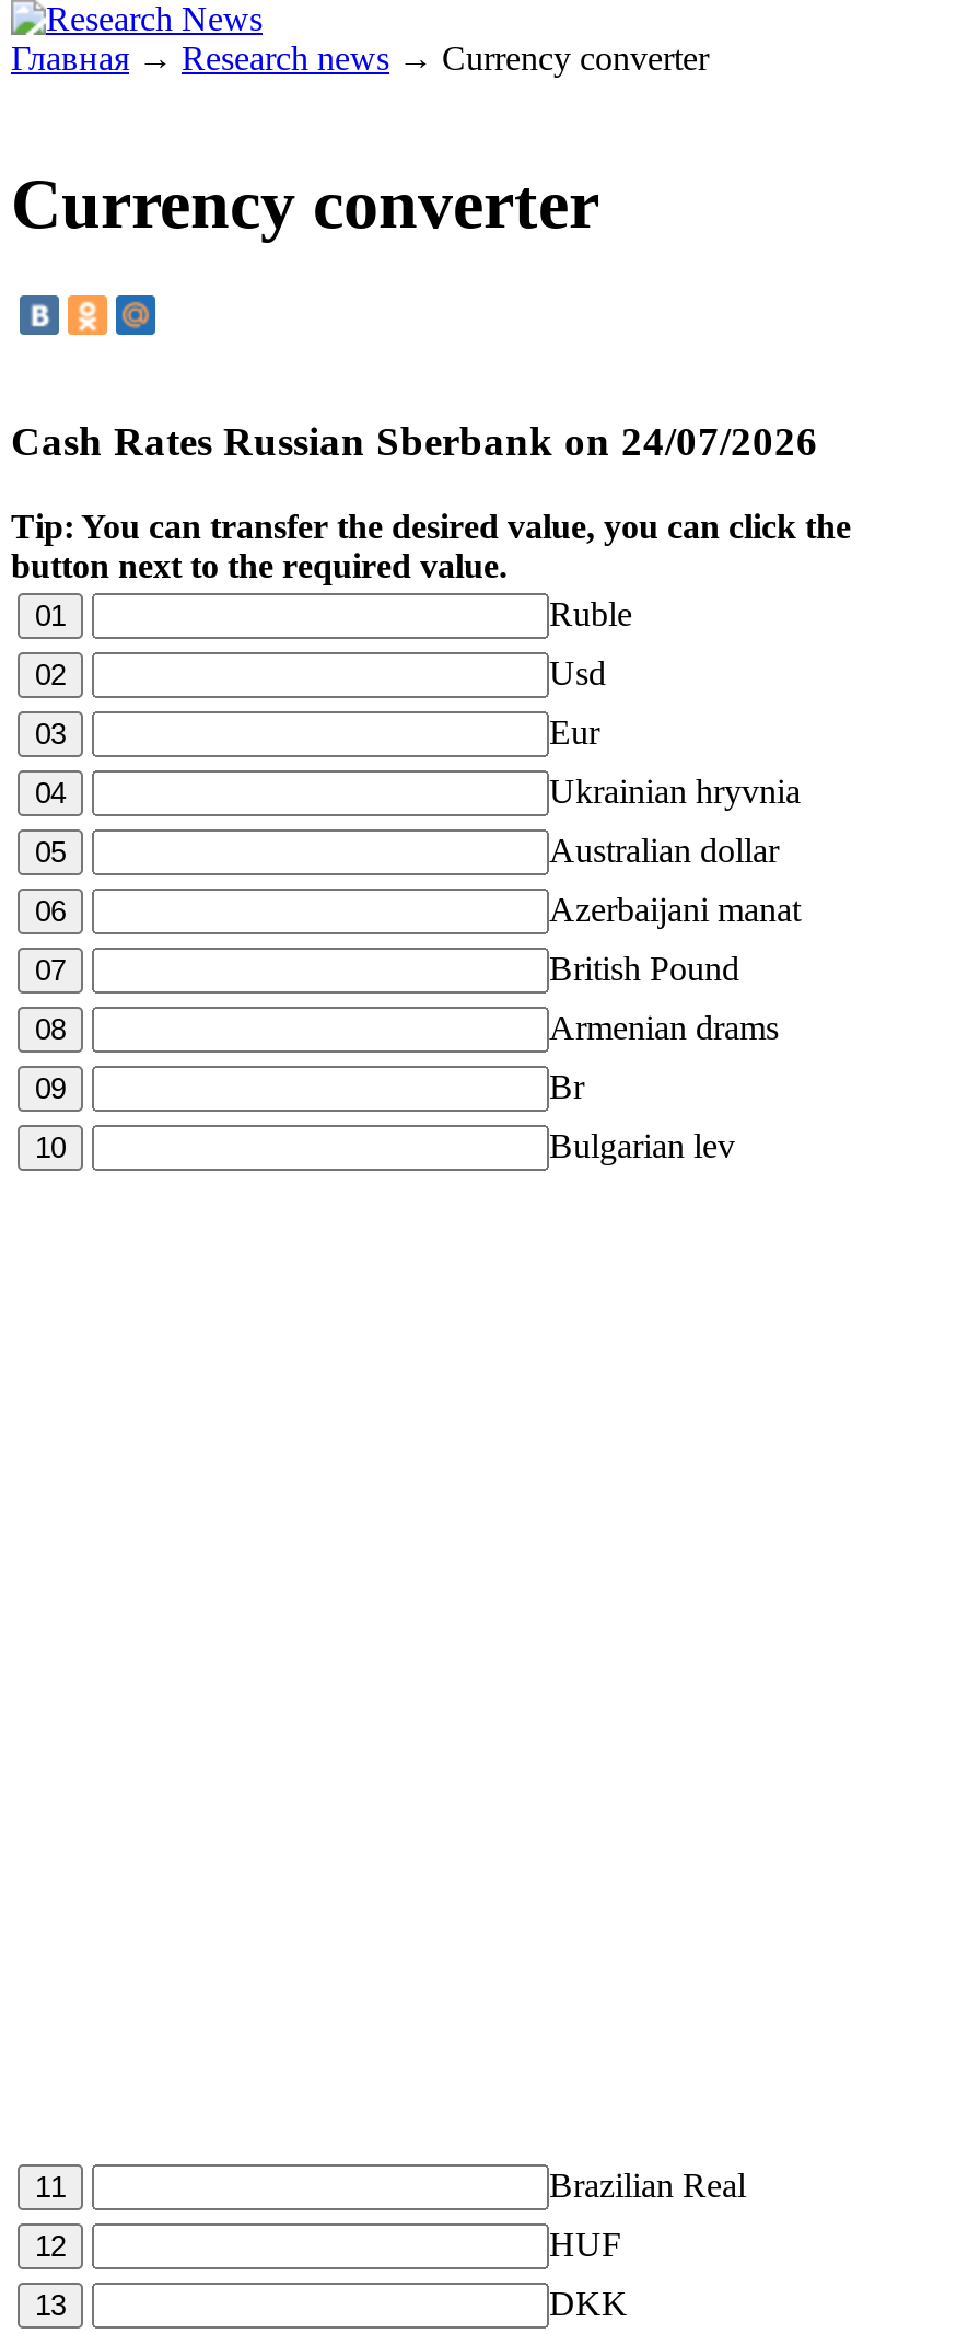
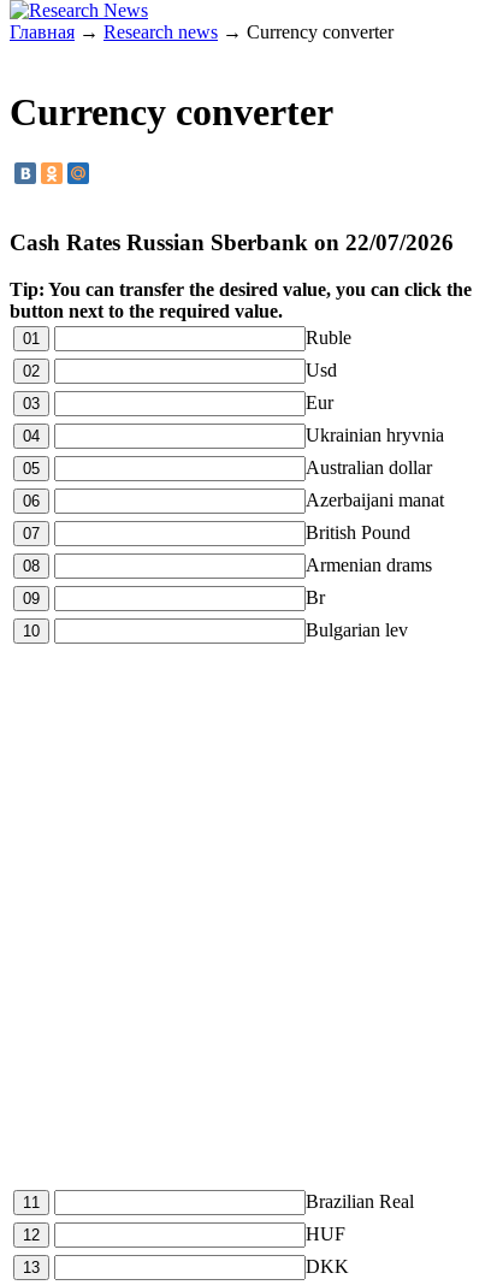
- Cash Rates Russian Sberbank on 24/07/2026
+ Cash Rates Russian Sberbank on 22/07/2026
